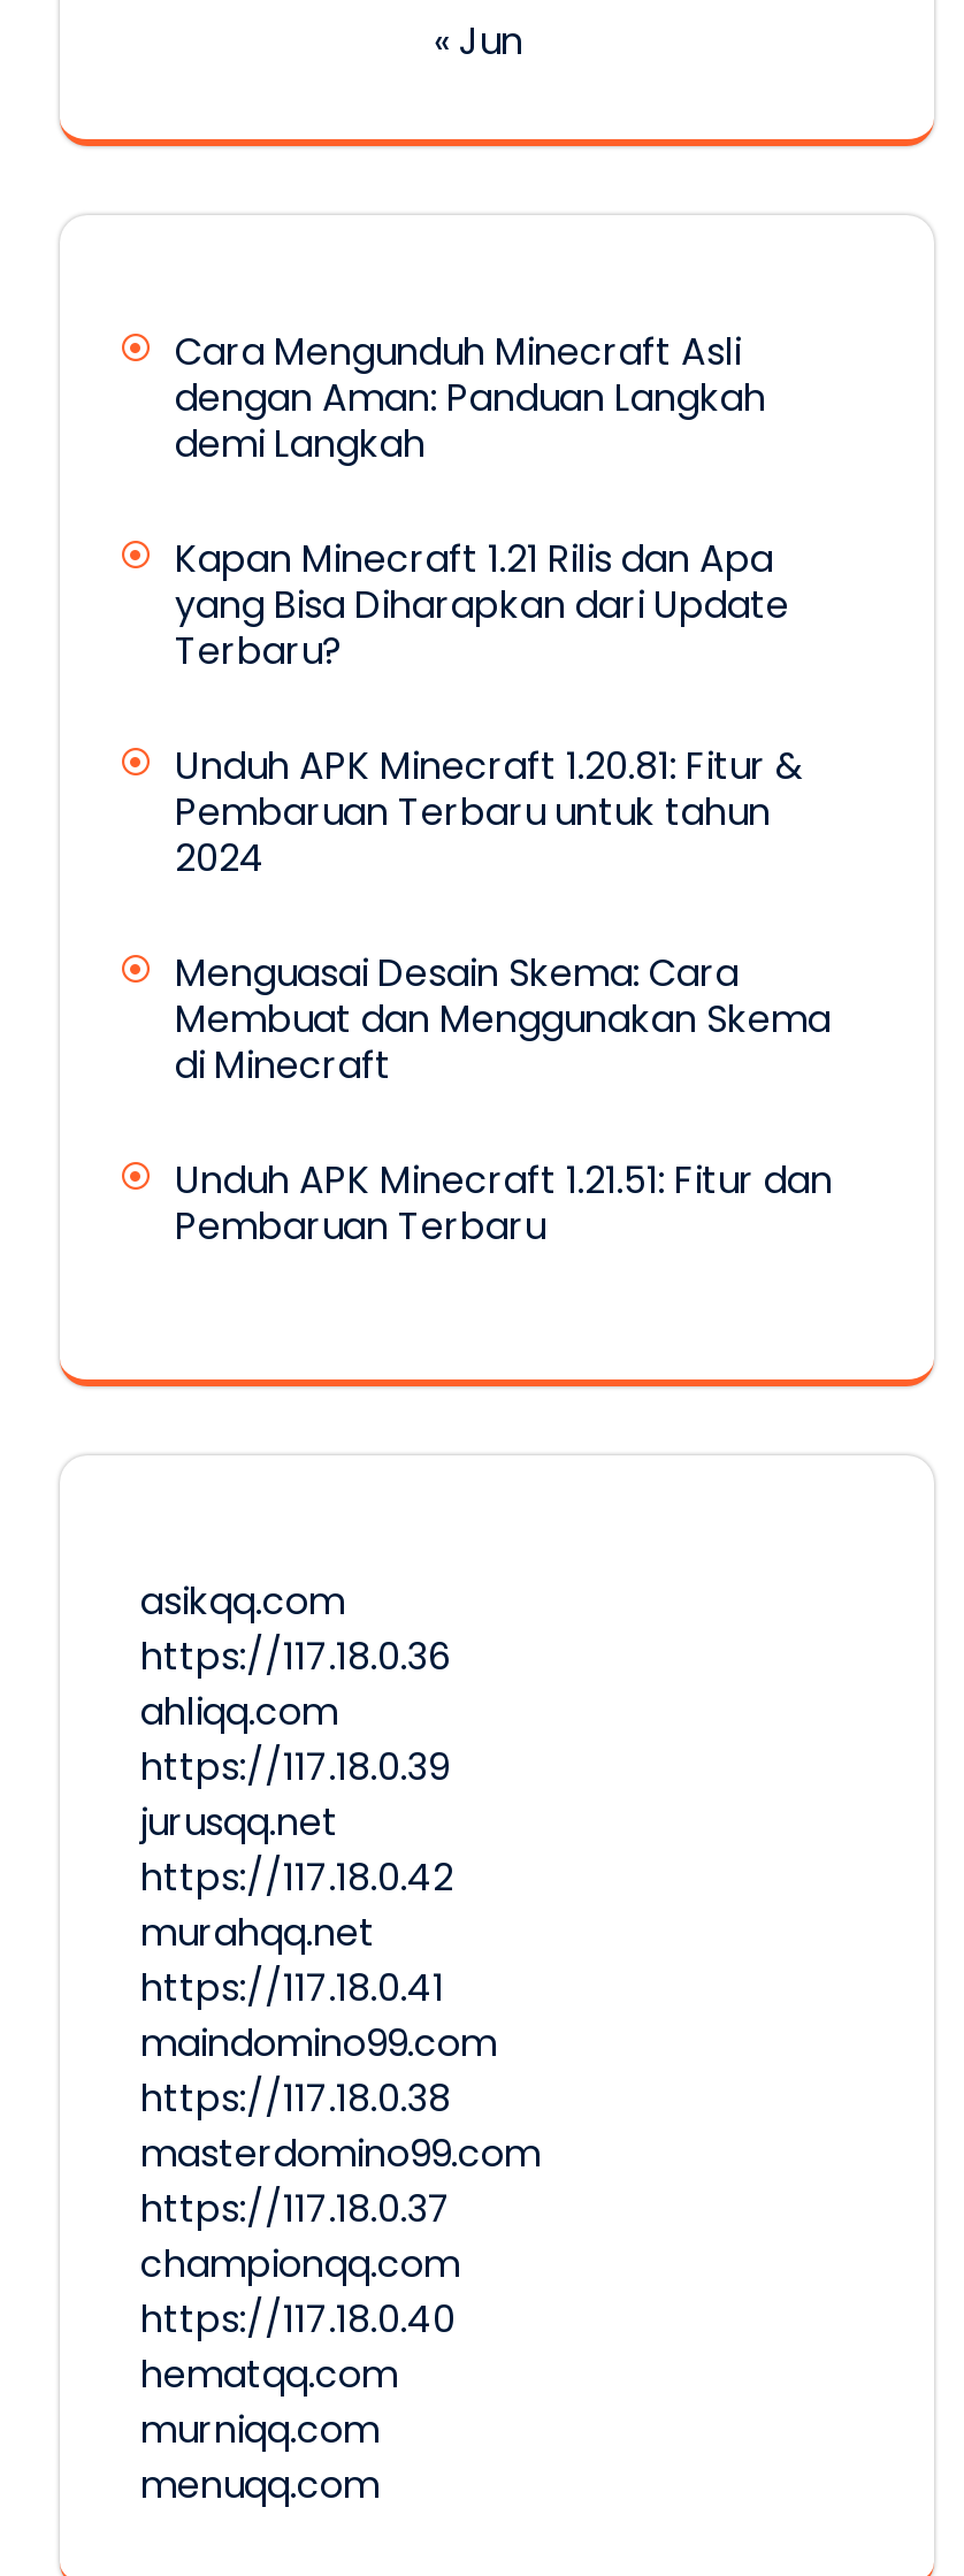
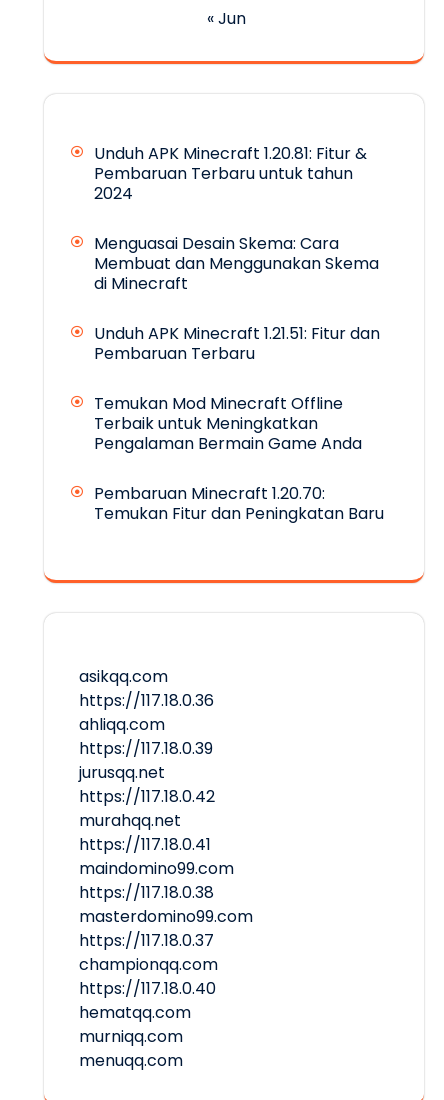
- Cara Mengunduh Minecraft Asli
- dengan Aman: Panduan Langkah
- demi Langkah
- Kapan Minecraft 1.21 Rilis dan Apa
- yang Bisa Diharapkan dari Update
- Terbaru?

moved up: Unduh APK Minecraft 1.20.81: Fitur & | Pembaruan Terbaru untuk tahun | 2024 | Menguasai Desain Skema: Cara | Membuat dan Menggunakan Skema | di Minecraft | Unduh APK Minecraft 1.21.51: Fitur dan | Pembaruan Terbaru

+ Temukan Mod Minecraft Offline
+ Terbaik untuk Meningkatkan
+ Pengalaman Bermain Game Anda
+ Pembaruan Minecraft 1.20.70:
+ Temukan Fitur dan Peningkatan Baru
